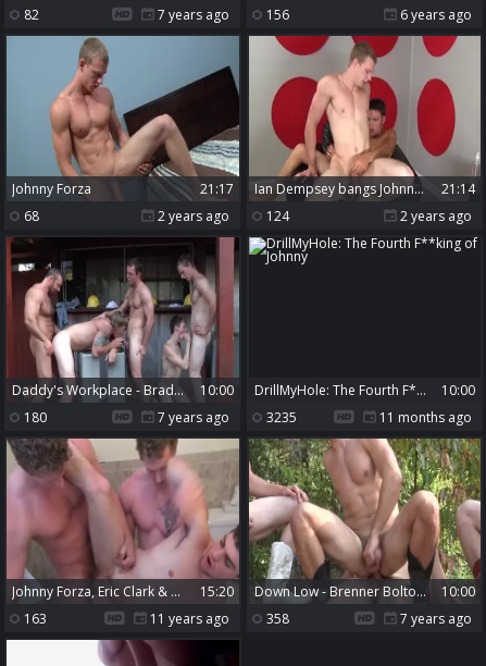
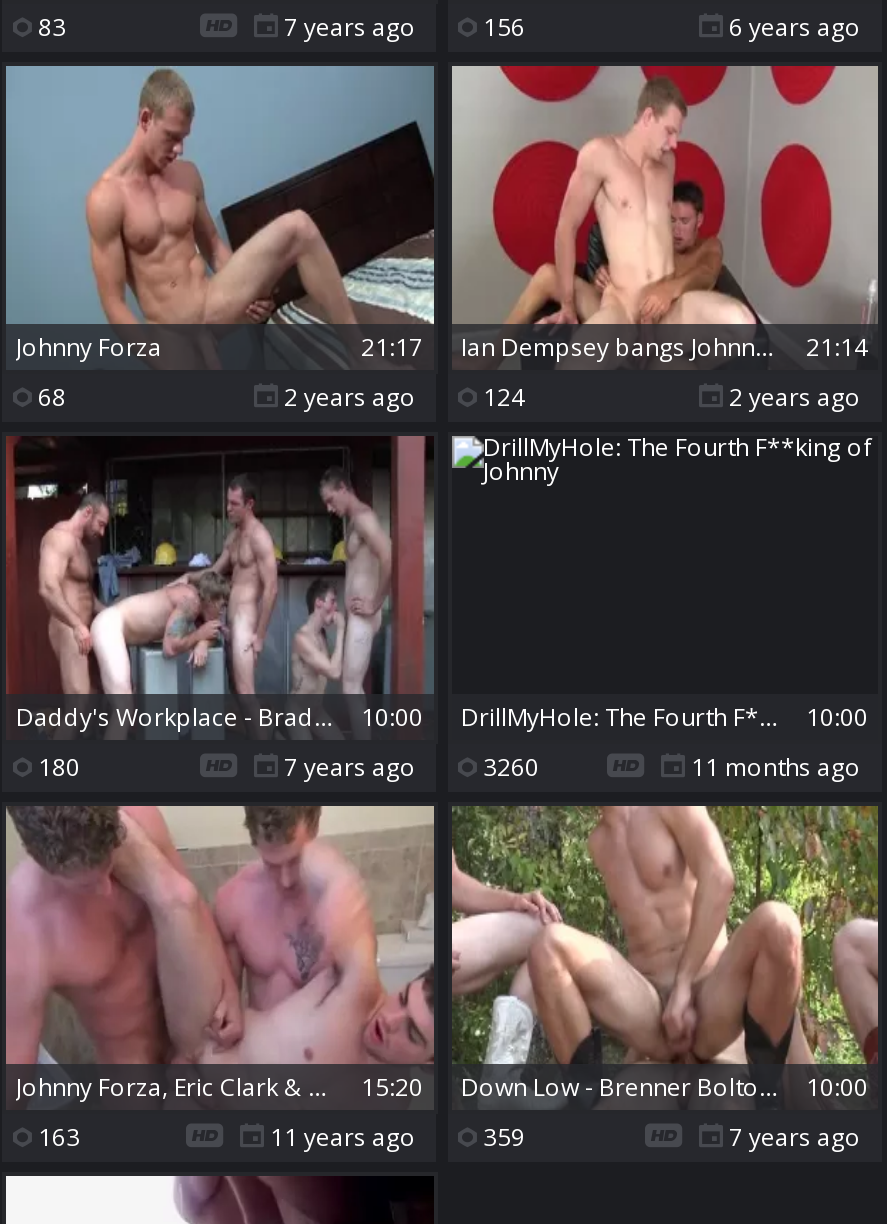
- 82
+ 83

- 7 years ago 3235
+ 7 years ago 3260

- 11 years ago 358
+ 11 years ago 359
